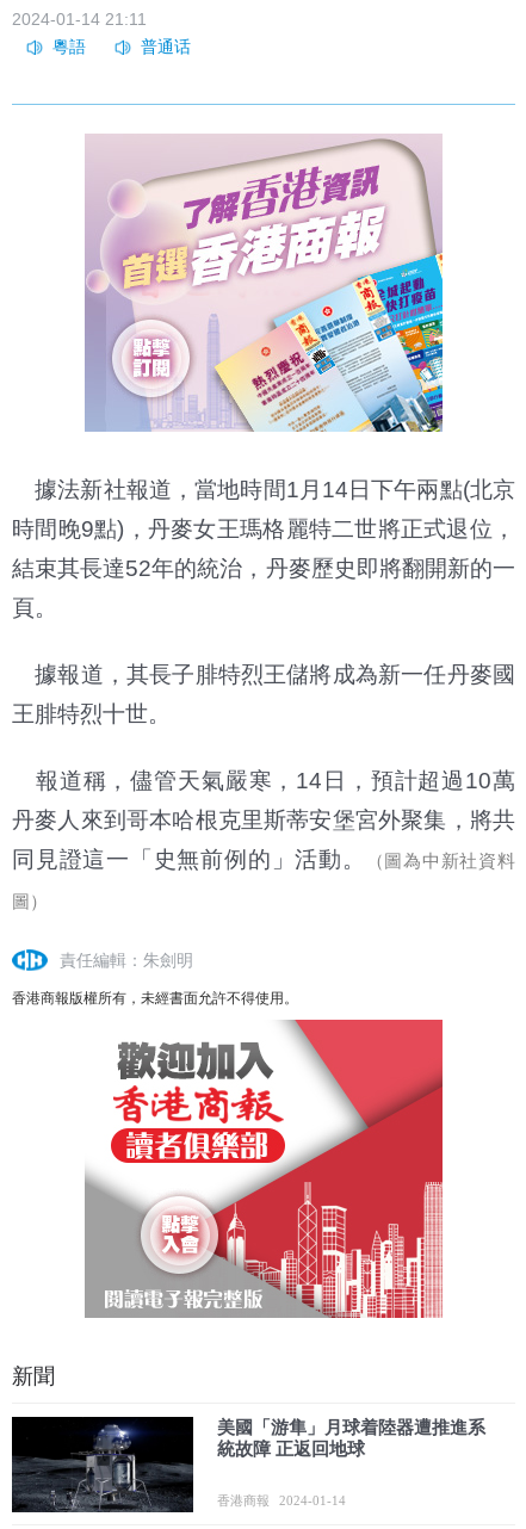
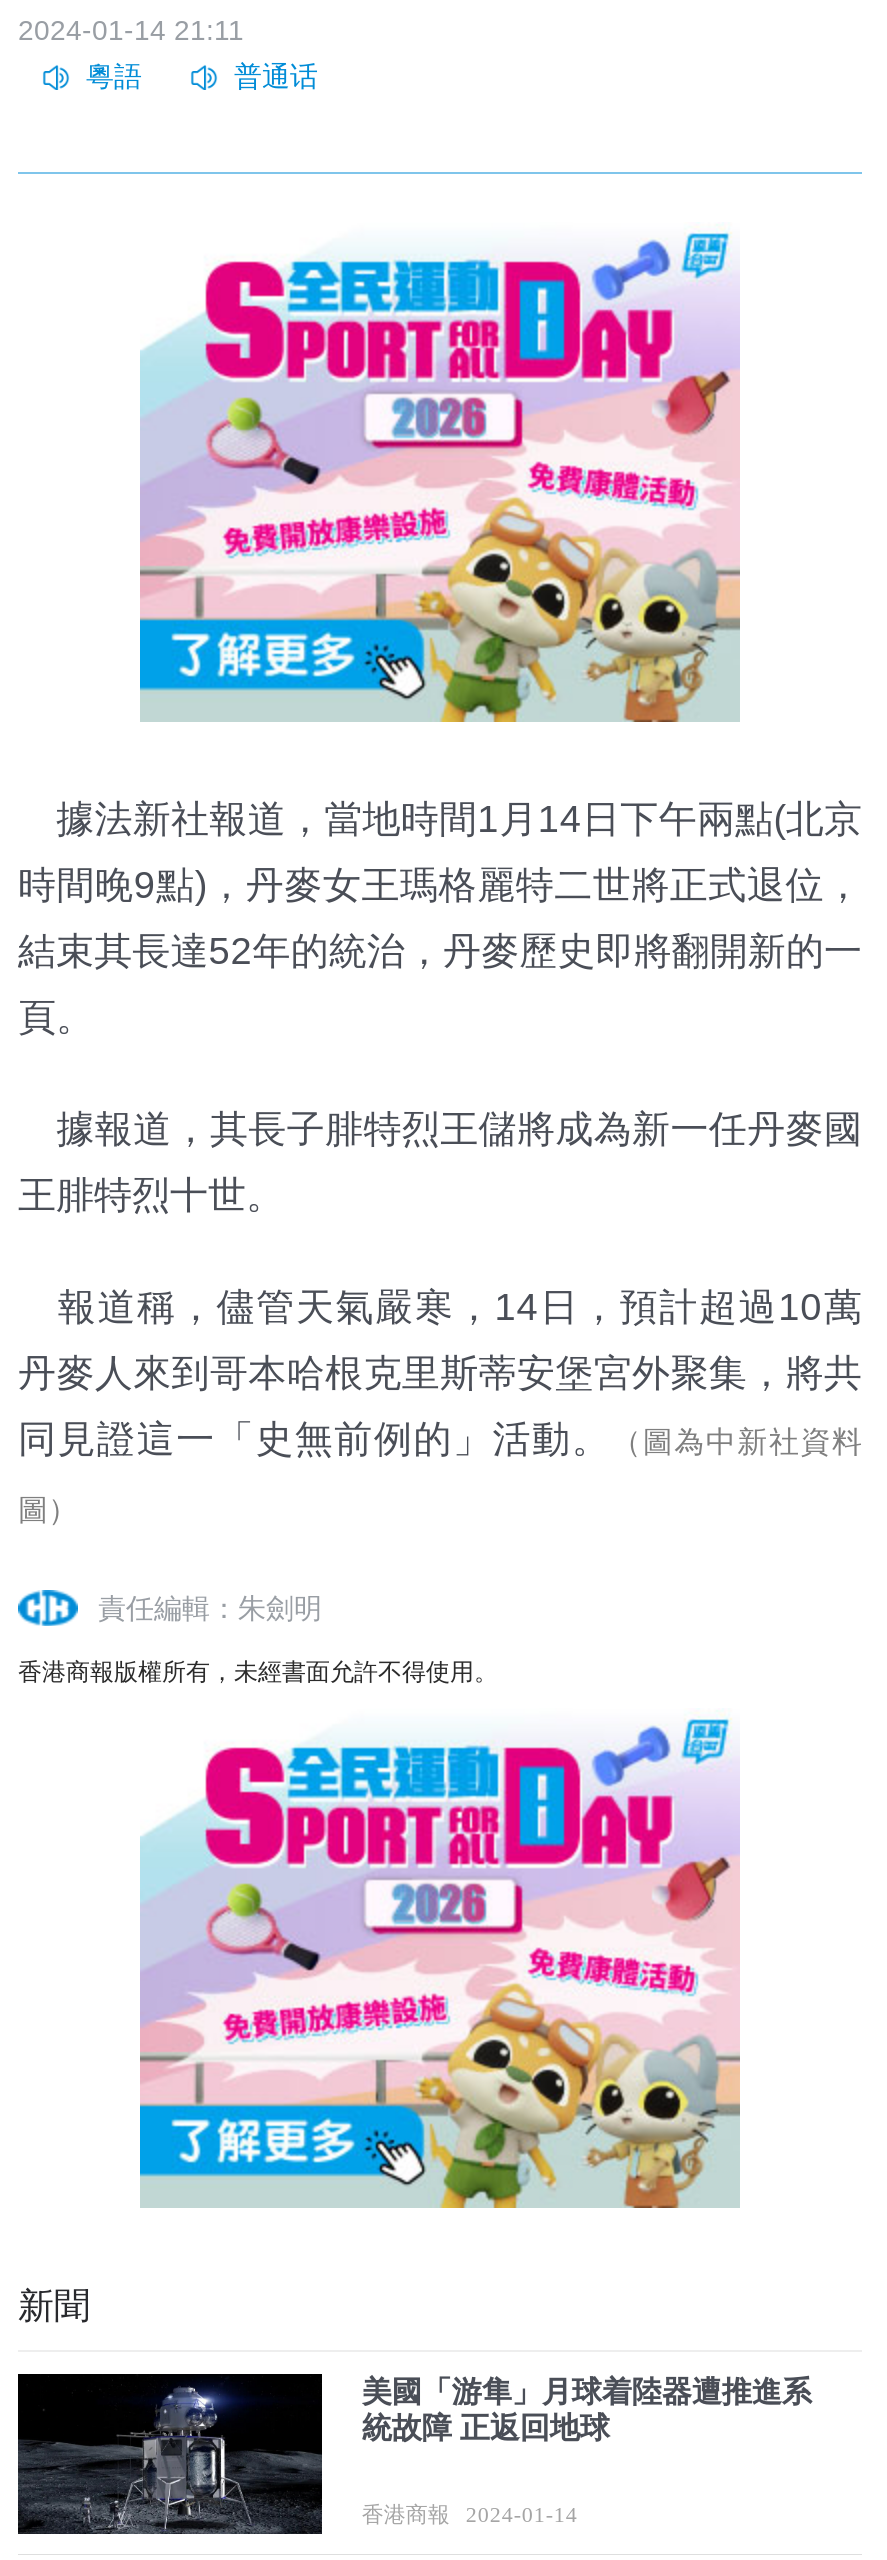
- [image]
+ [image]

- [image]
+ [image]
